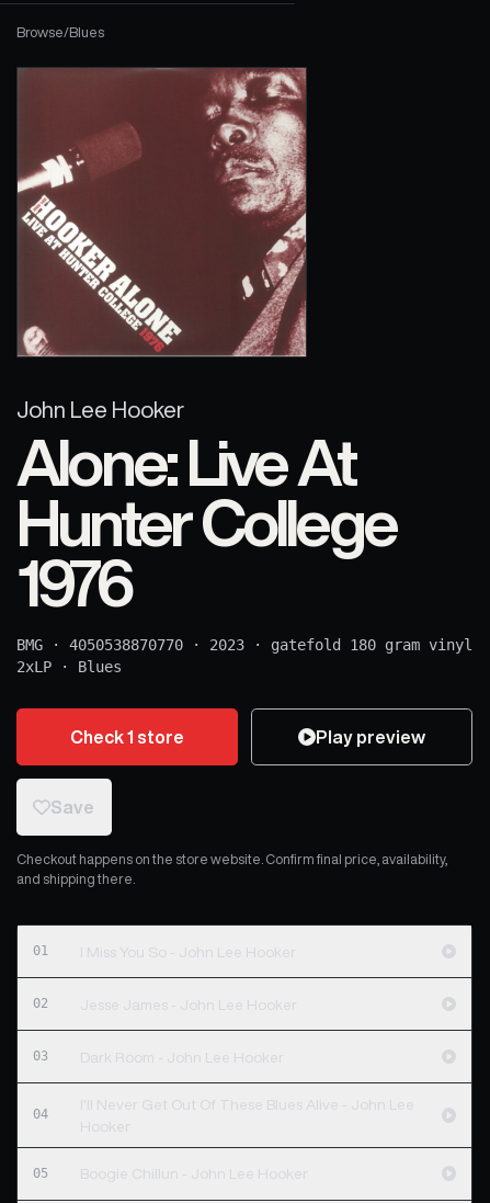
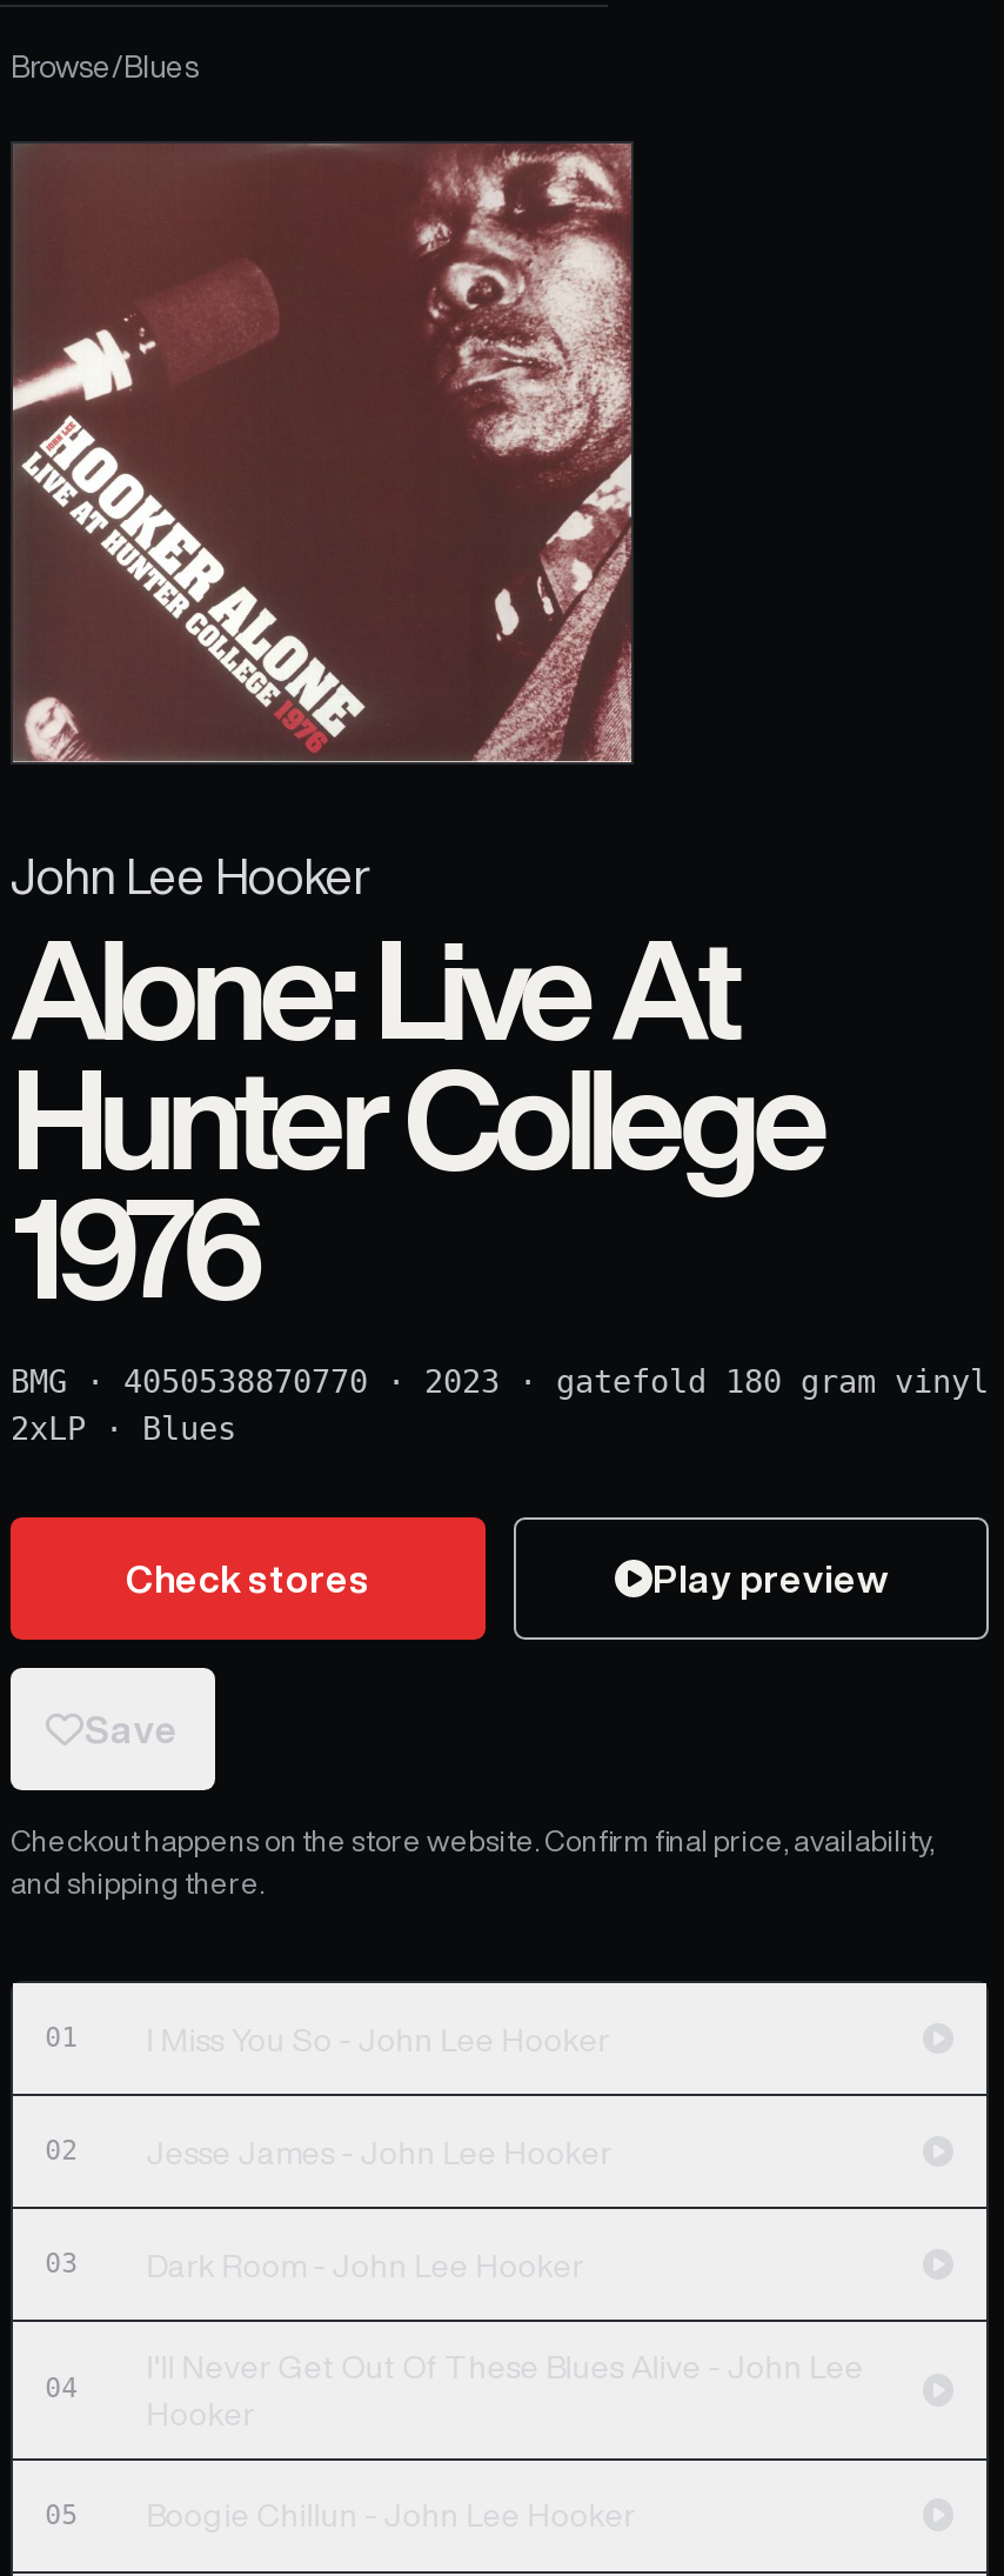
- Check 1 store
+ Check stores
